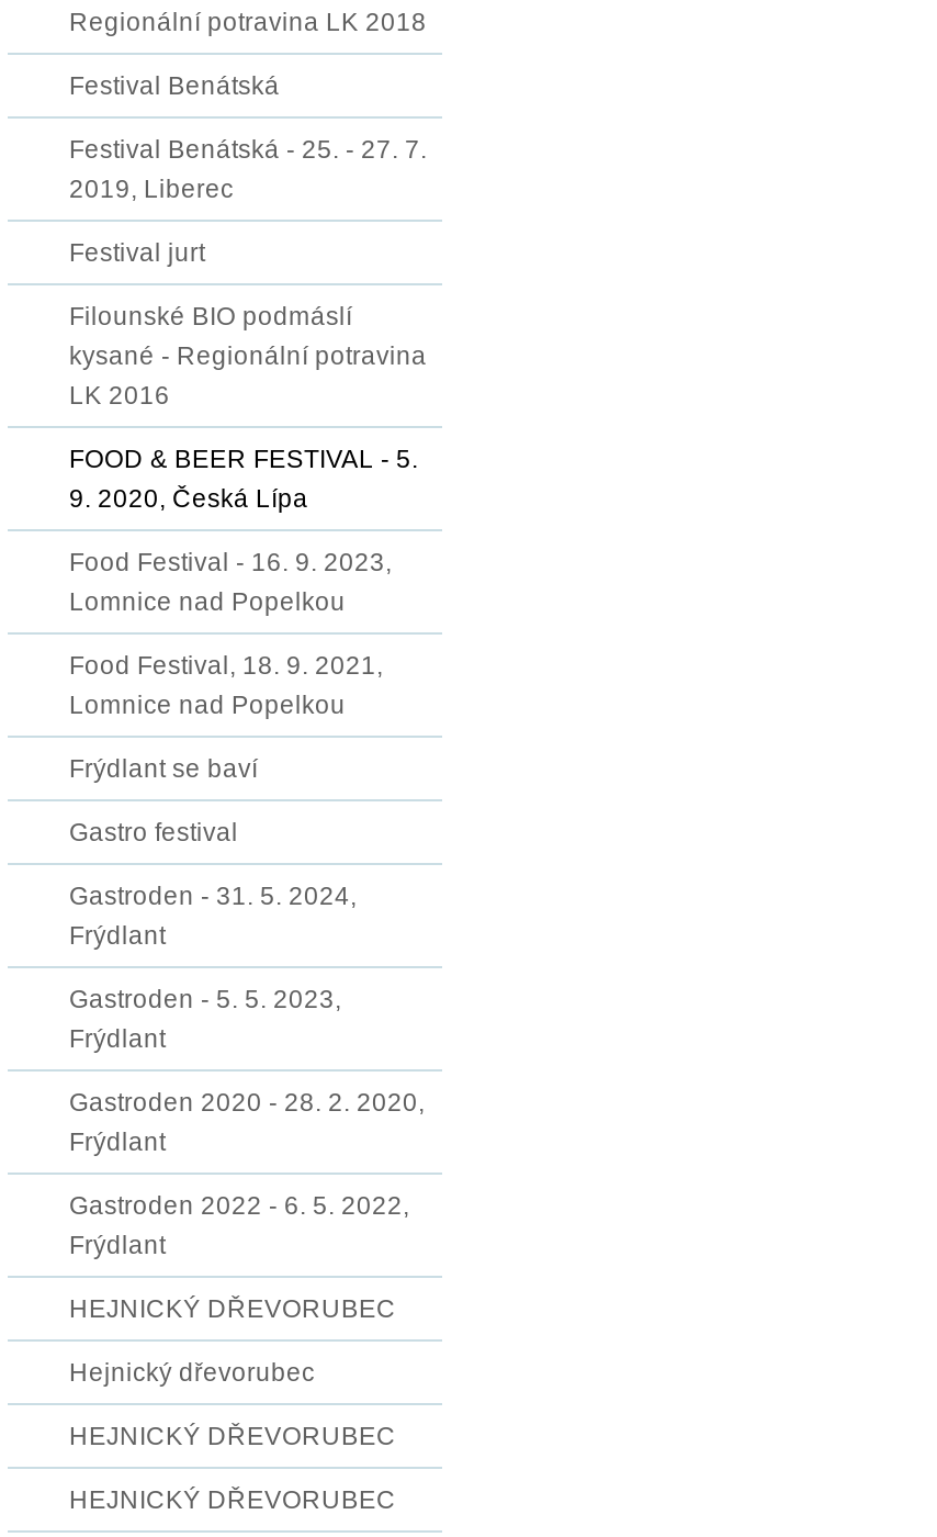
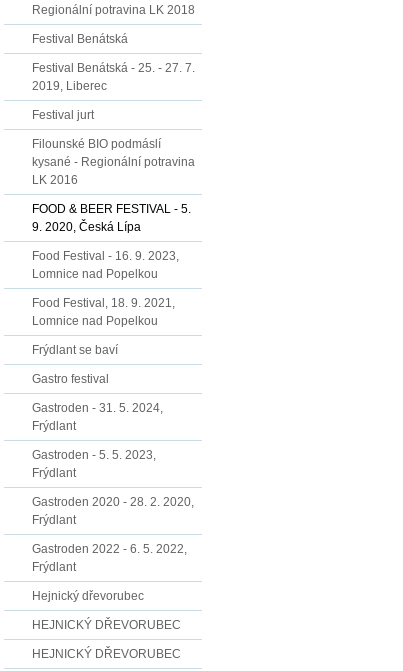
- HEJNICKÝ DŘEVORUBEC
